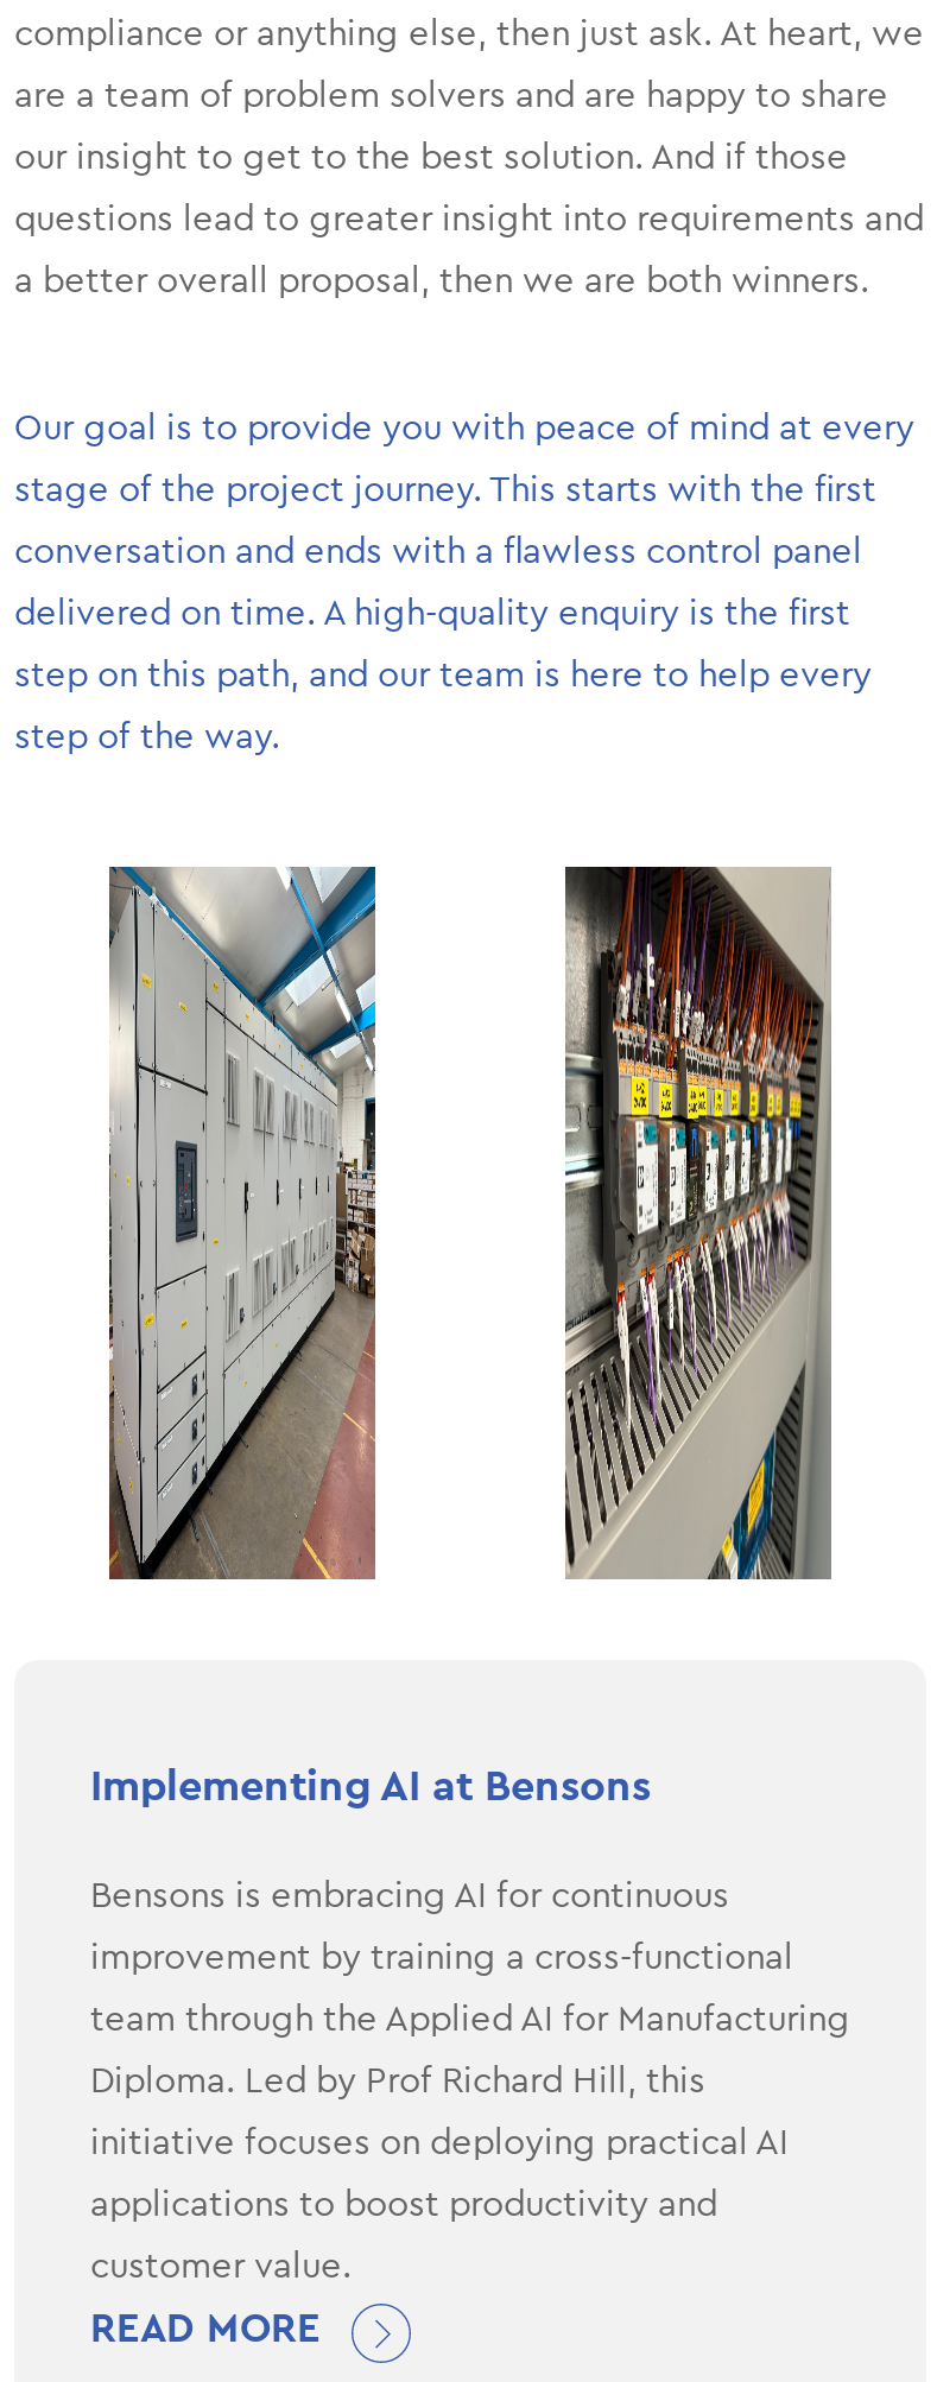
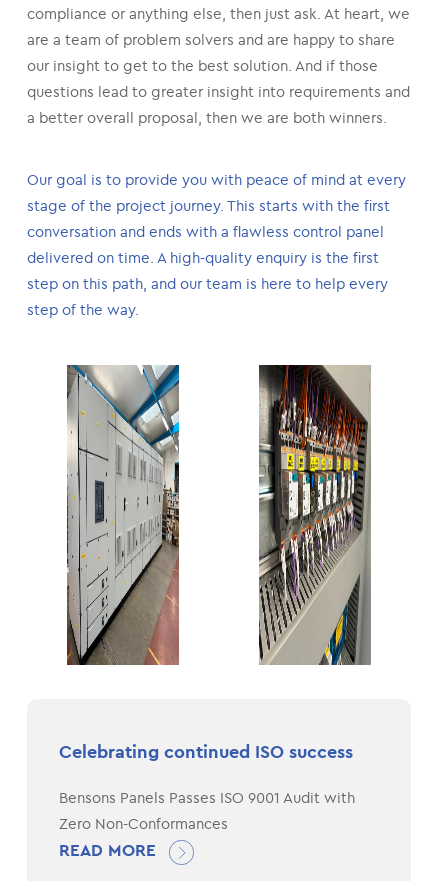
- Implementing AI at Bensons
+ Celebrating continued ISO success

- Bensons is embracing AI for continuous
- improvement by training a cross-functional
- team through the Applied AI for Manufacturing
- Diploma. Led by Prof Richard Hill, this
- initiative focuses on deploying practical AI
- applications to boost productivity and
- customer value.
+ Bensons Panels Passes ISO 9001 Audit with
+ Zero Non-Conformances
